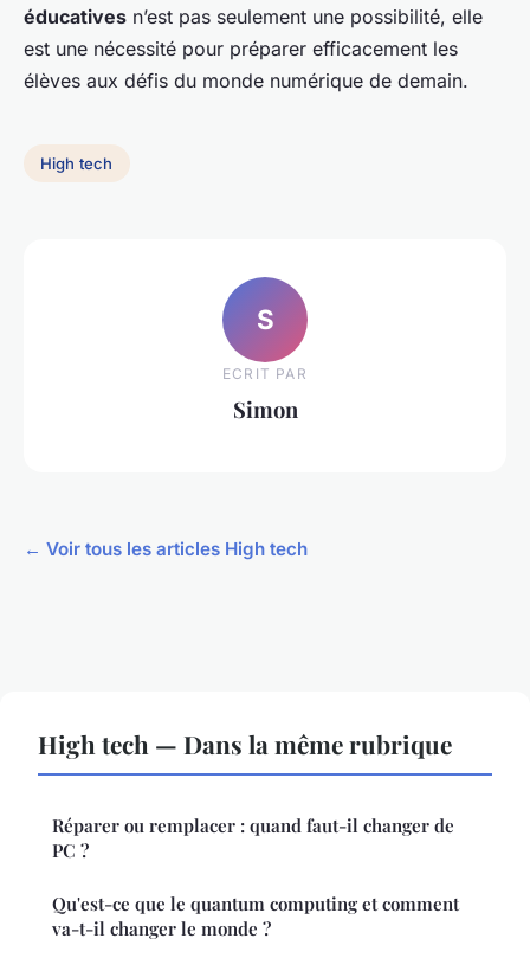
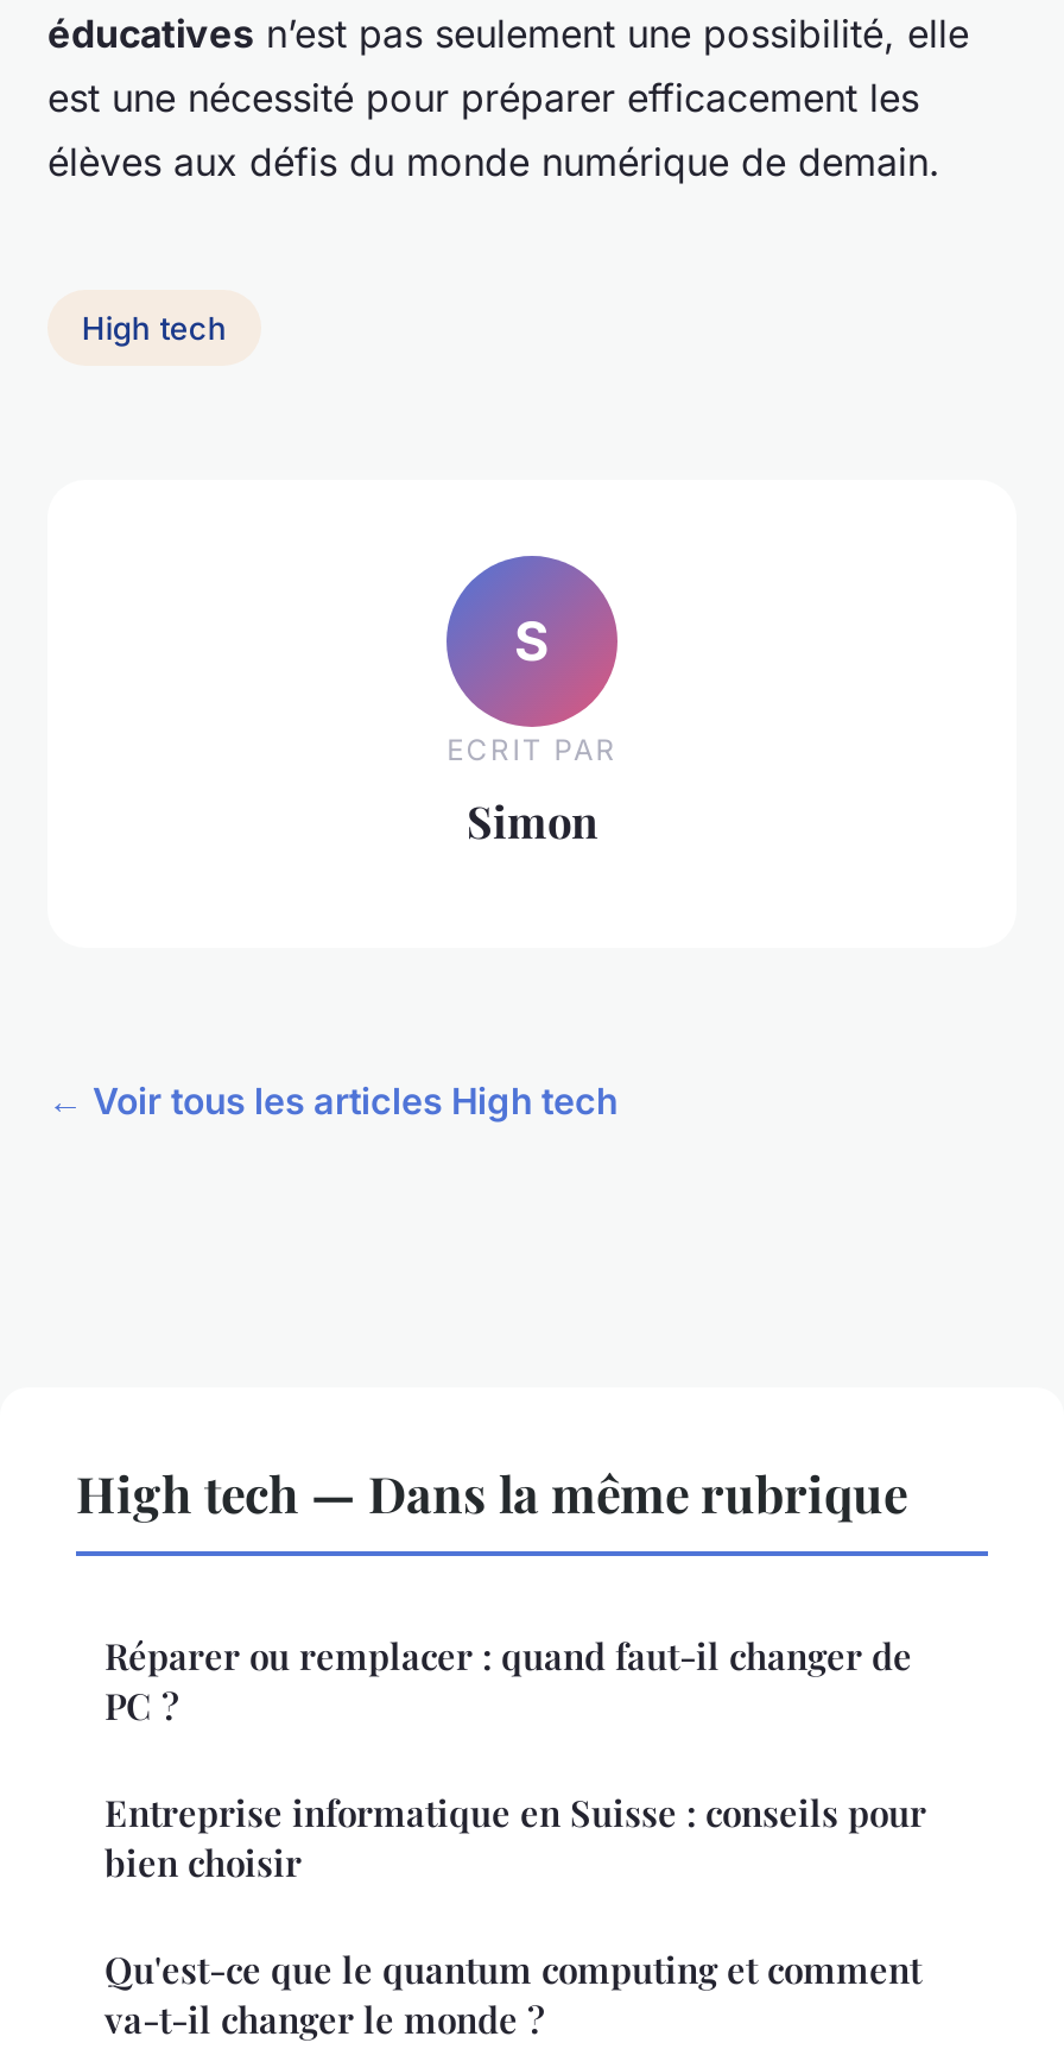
+ Entreprise informatique en Suisse : conseils pour
+ bien choisir
